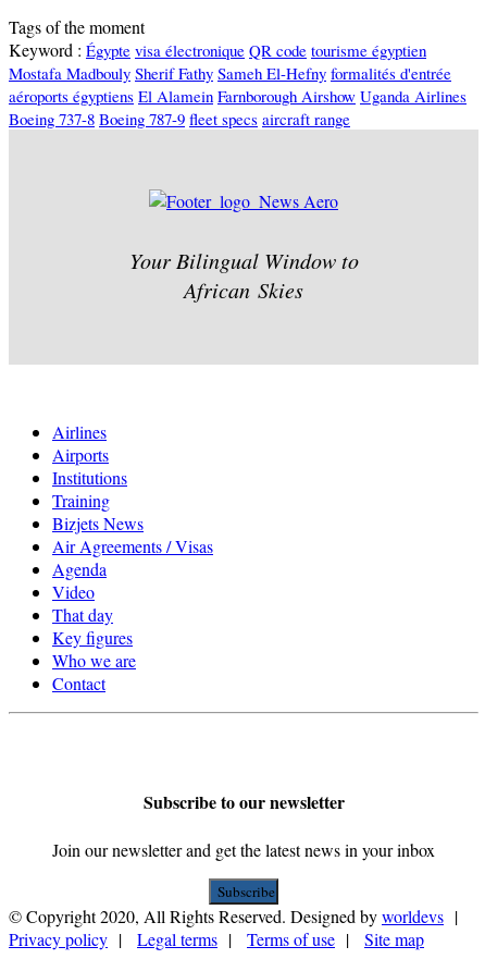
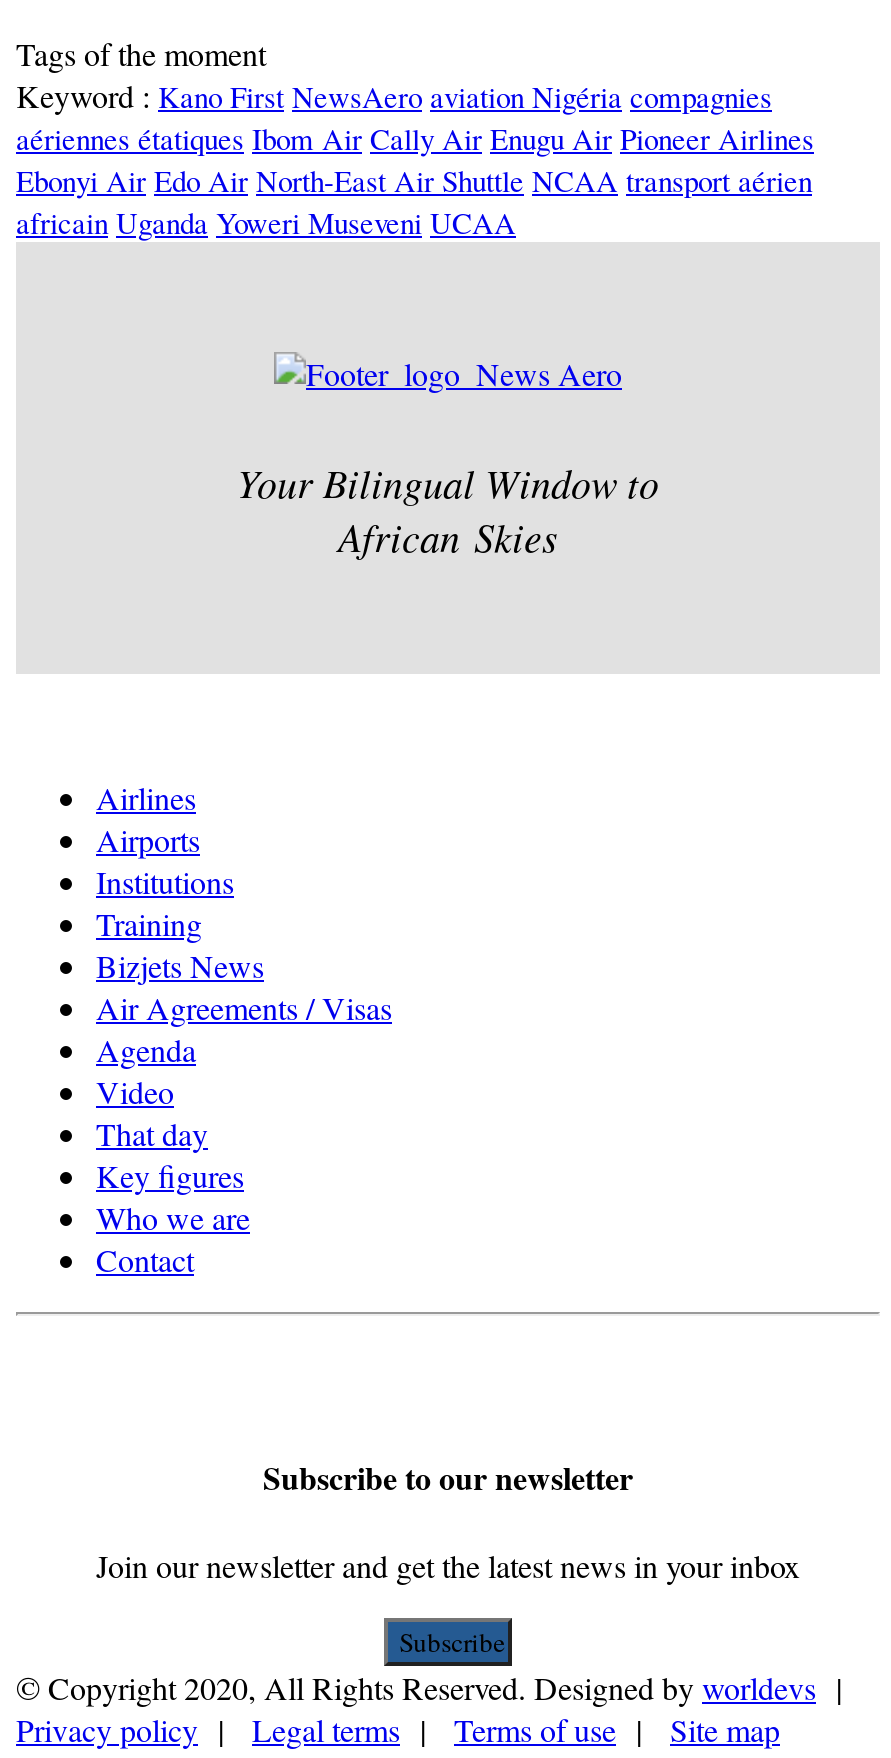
- Keyword : Égypte visa électronique QR code tourisme égyptien
- Mostafa Madbouly Sherif Fathy Sameh El-Hefny formalités d'entrée
- aéroports égyptiens El Alamein Farnborough Airshow Uganda Airlines
- Boeing 737-8 Boeing 787-9 fleet specs aircraft range
+ Keyword : Kano First NewsAero aviation Nigéria compagnies
+ aériennes étatiques Ibom Air Cally Air Enugu Air Pioneer Airlines
+ Ebonyi Air Edo Air North-East Air Shuttle NCAA transport aérien
+ africain Uganda Yoweri Museveni UCAA
